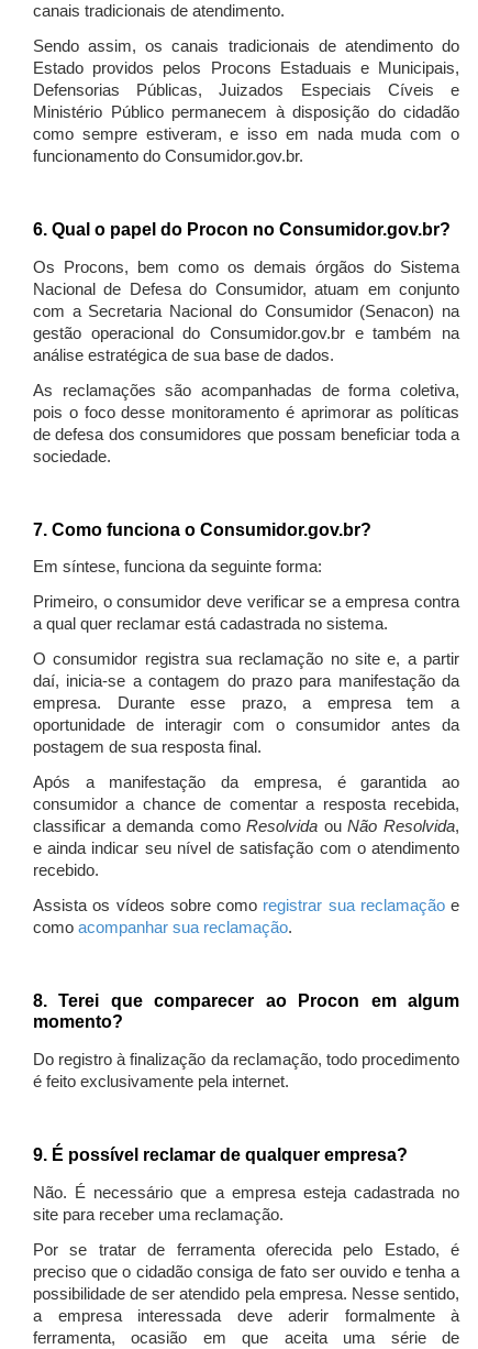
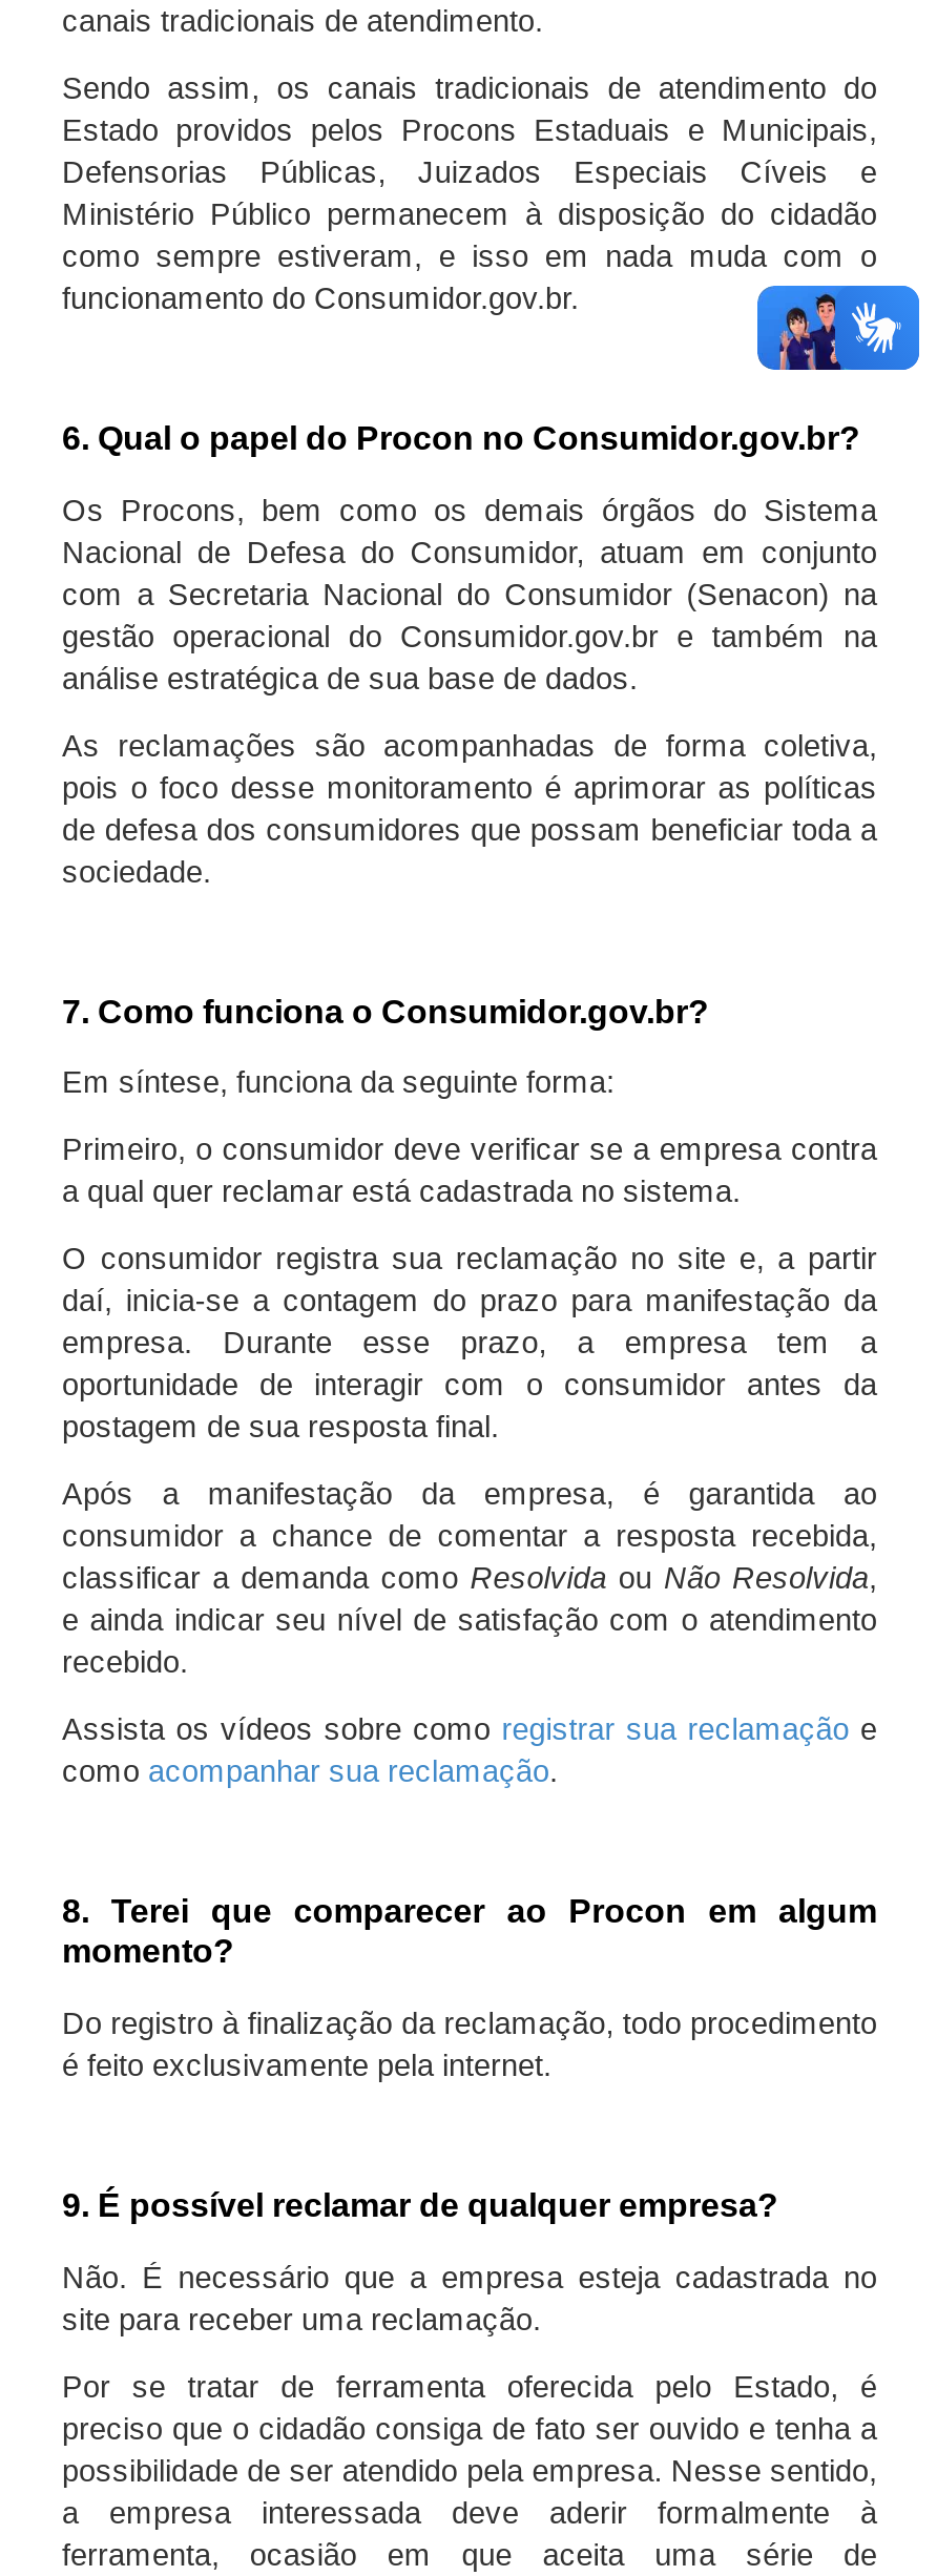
+ [image]
